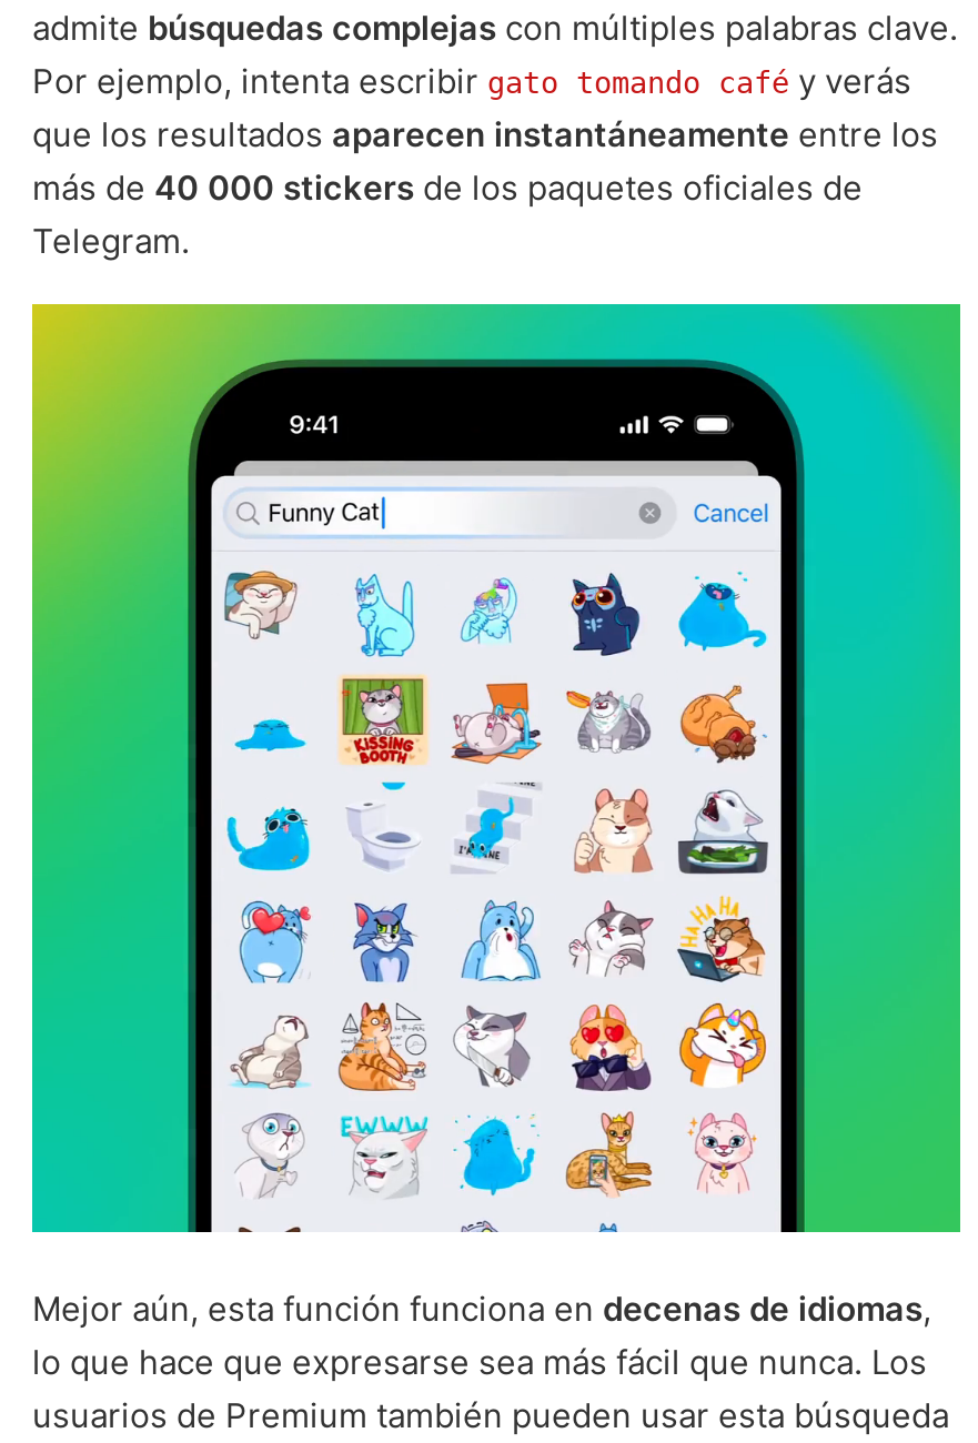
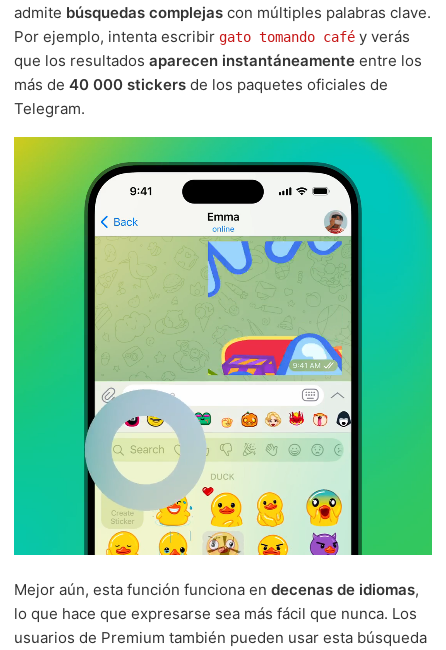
- [image]
+ [image]
